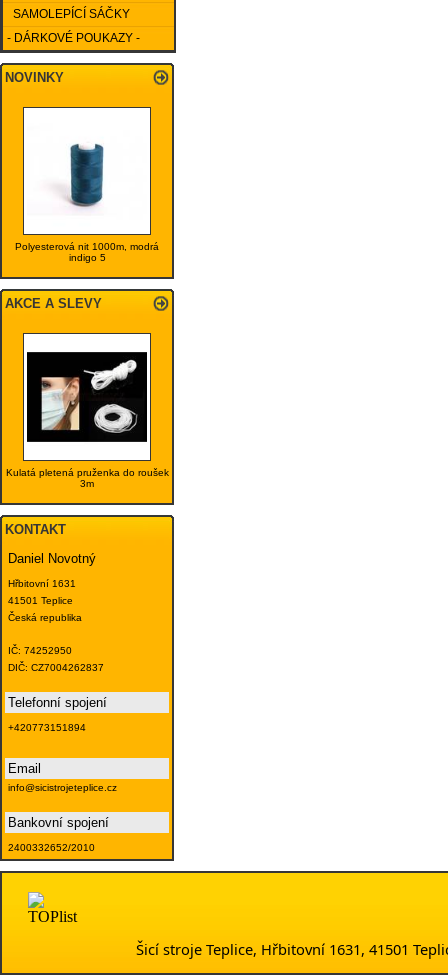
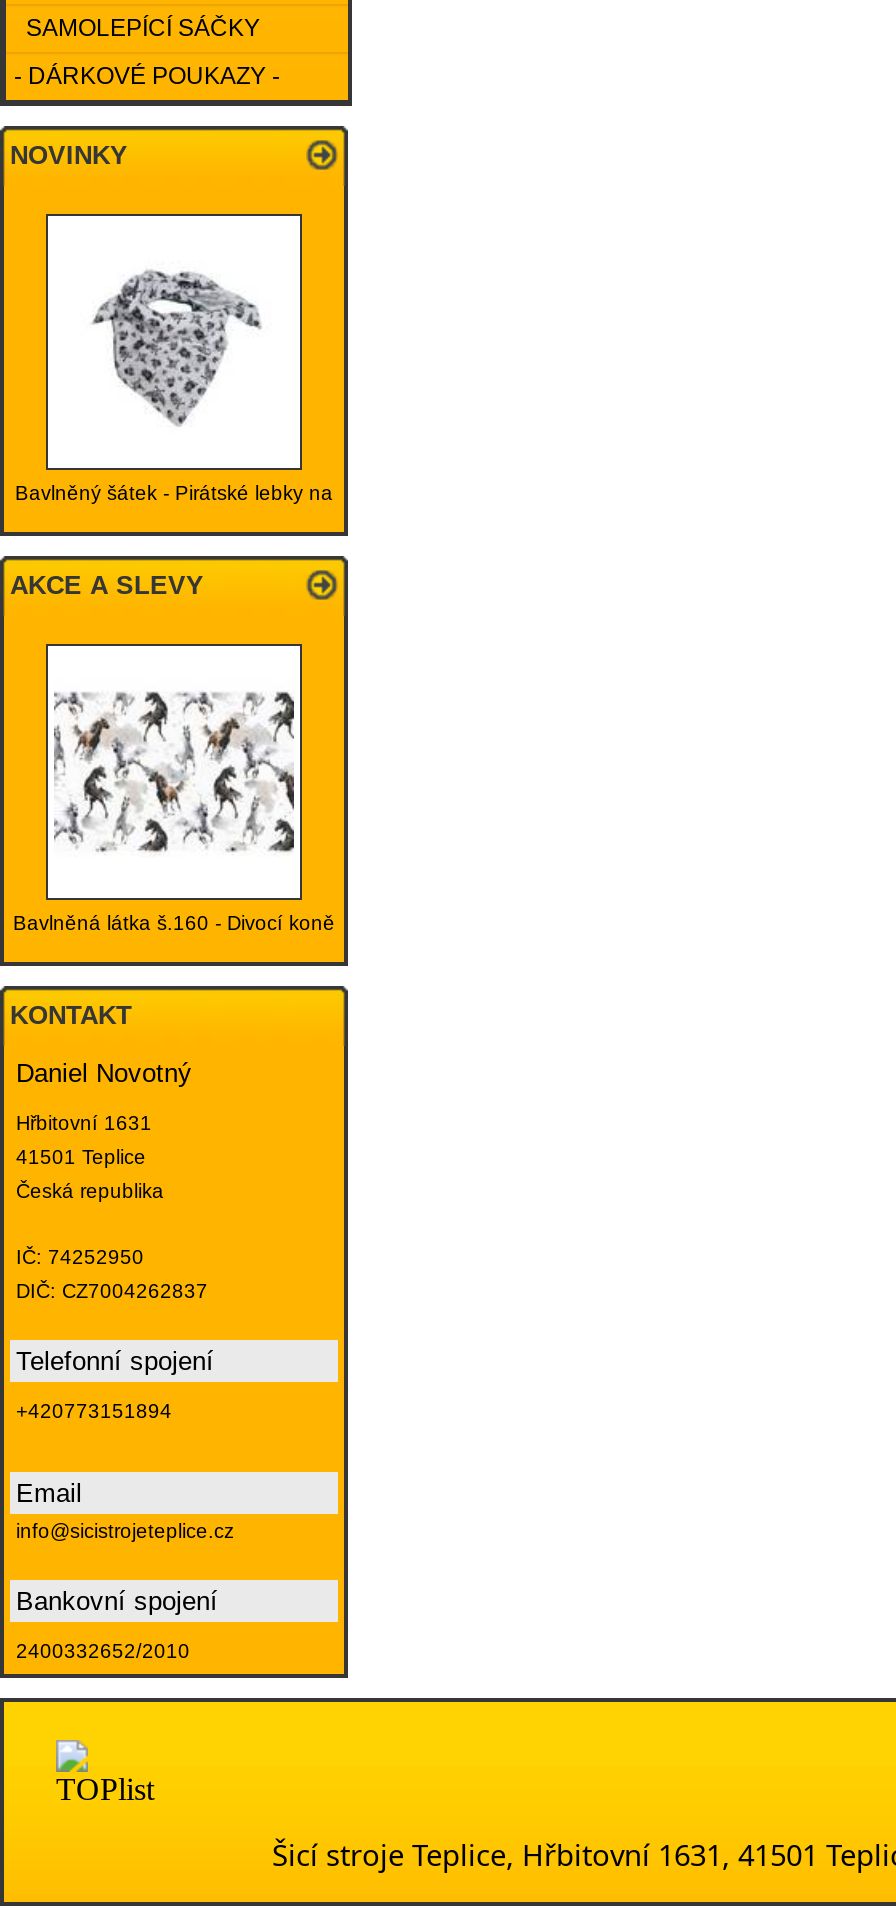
- [image]
- Polyesterová nit 1000m, modrá
- indigo 5
+ [image]
+ Bavlněný šátek - Pirátské lebky na

- [image]
- Kulatá pletená pruženka do roušek
- 3m
+ [image]
+ Bavlněná látka š.160 - Divocí koně
